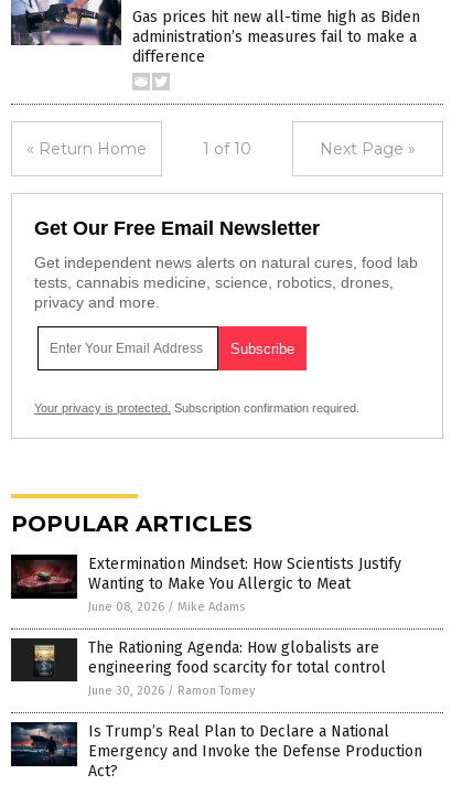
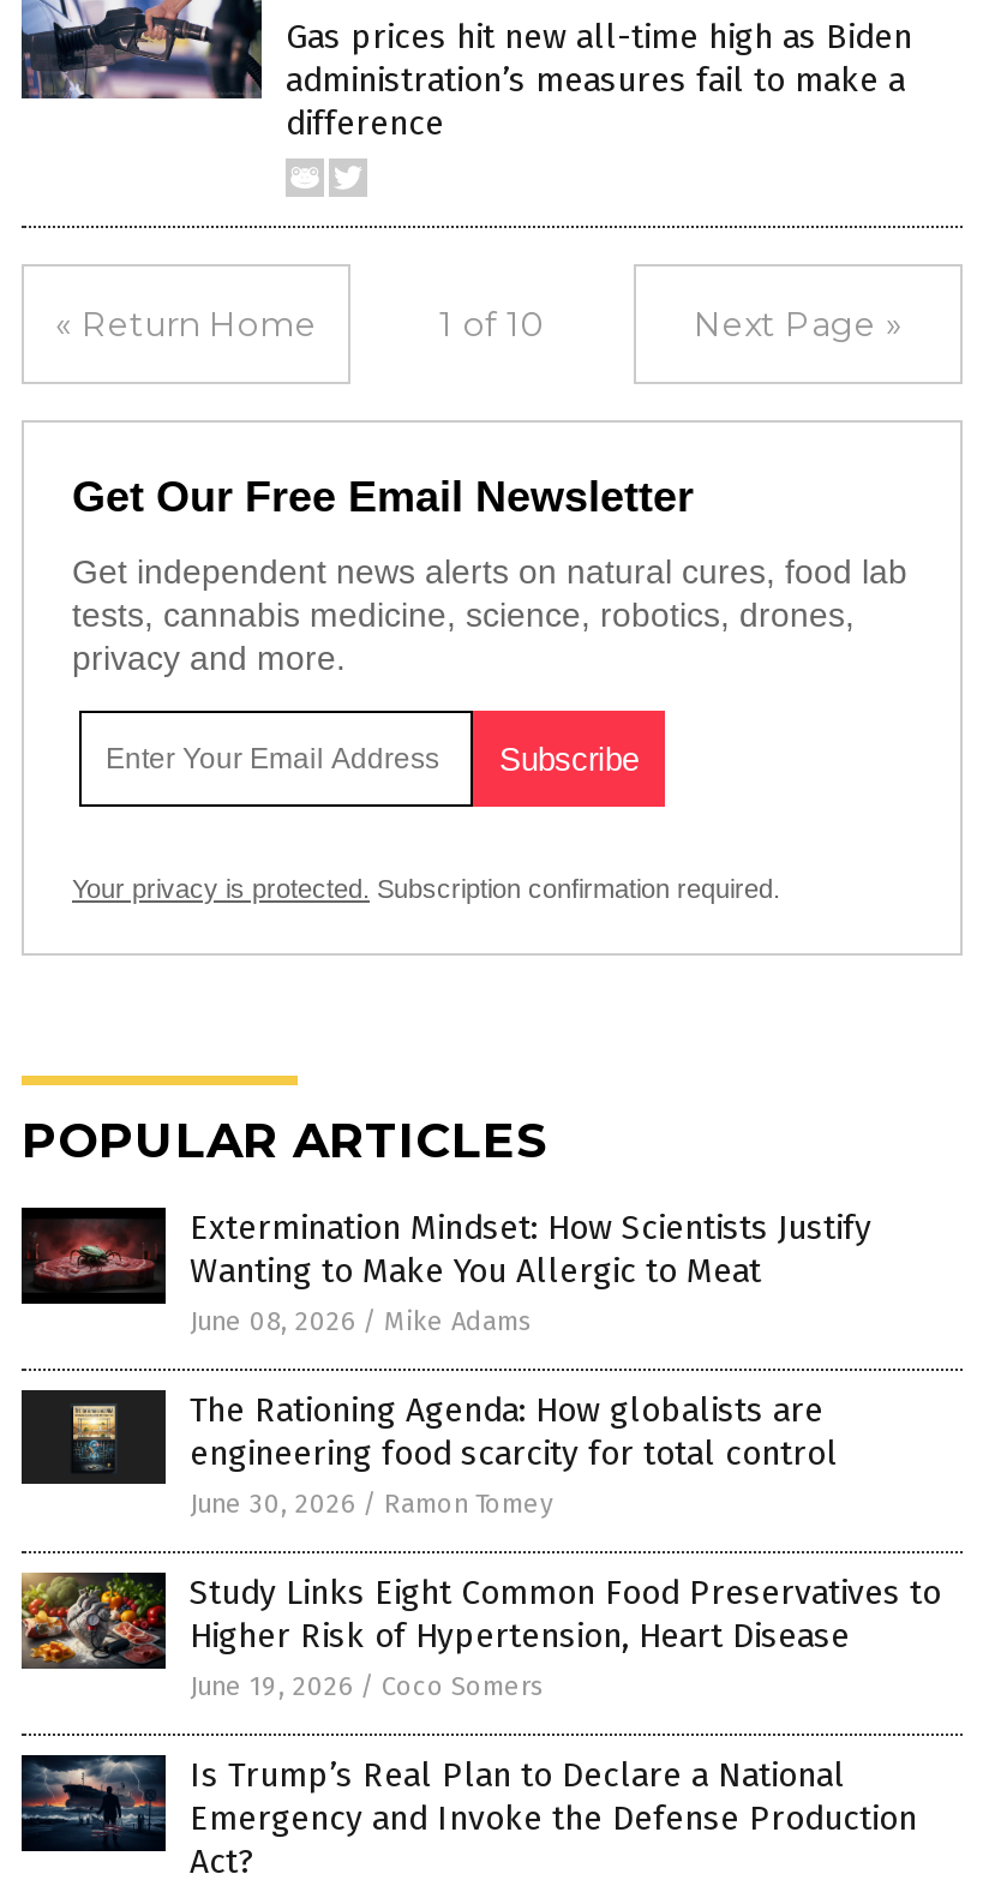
+ [image]
+ Study Links Eight Common Food Preservatives to
+ Higher Risk of Hypertension, Heart Disease
+ June 19, 2026 / Coco Somers
